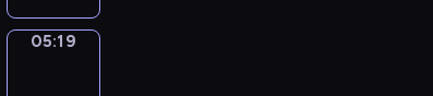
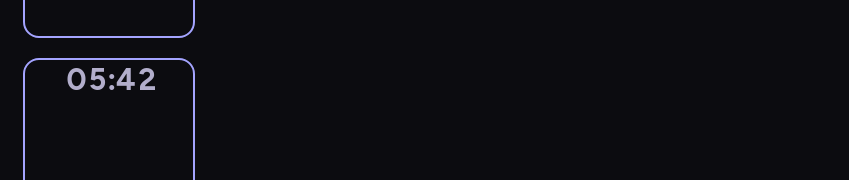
- 05:19
+ 05:42
